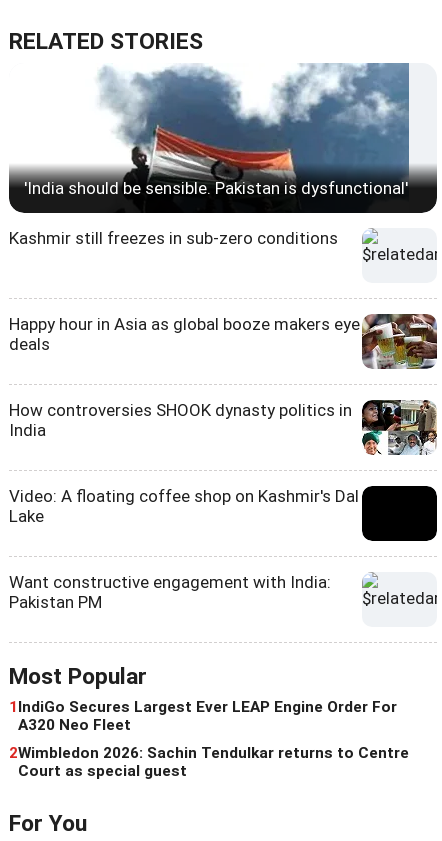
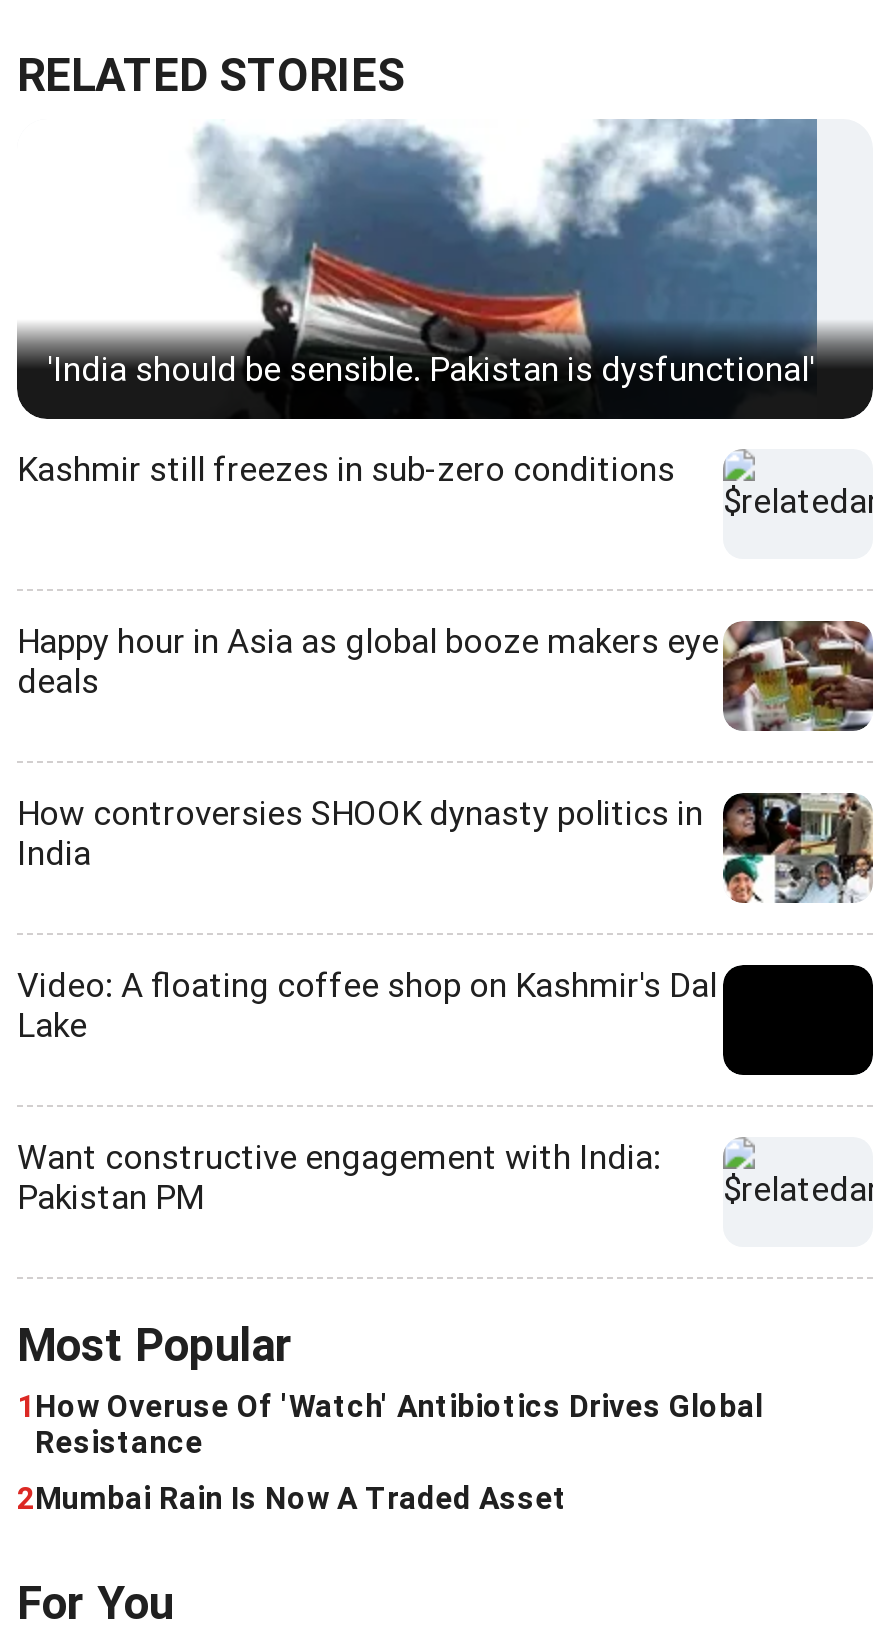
- 1 IndiGo Secures Largest Ever LEAP Engine Order For
- A320 Neo Fleet
+ 1 How Overuse Of 'Watch' Antibiotics Drives Global
+ Resistance

- 2Wimbledon 2026: Sachin Tendulkar returns to Centre
- Court as special guest
+ 2Mumbai Rain Is Now A Traded Asset
